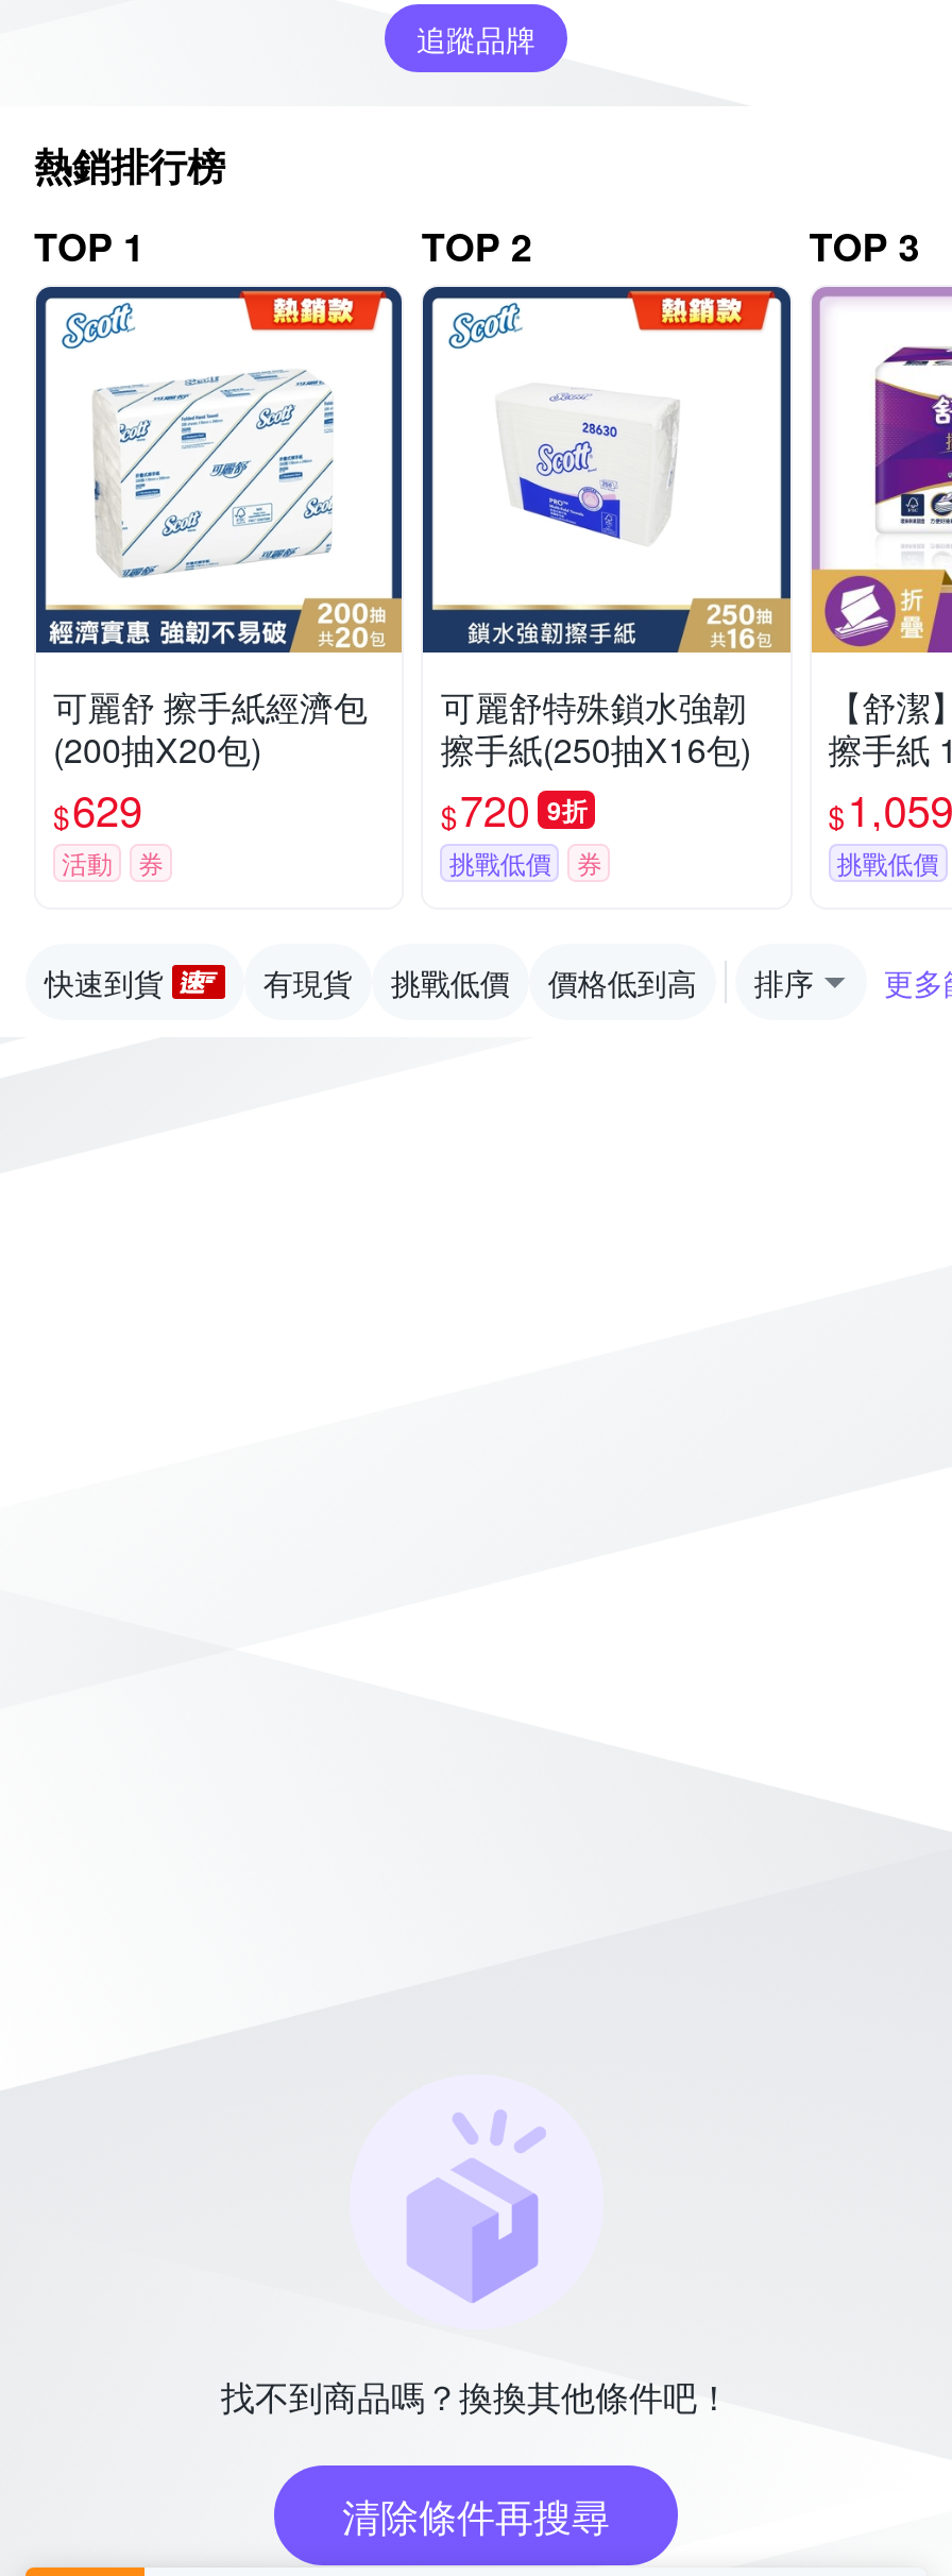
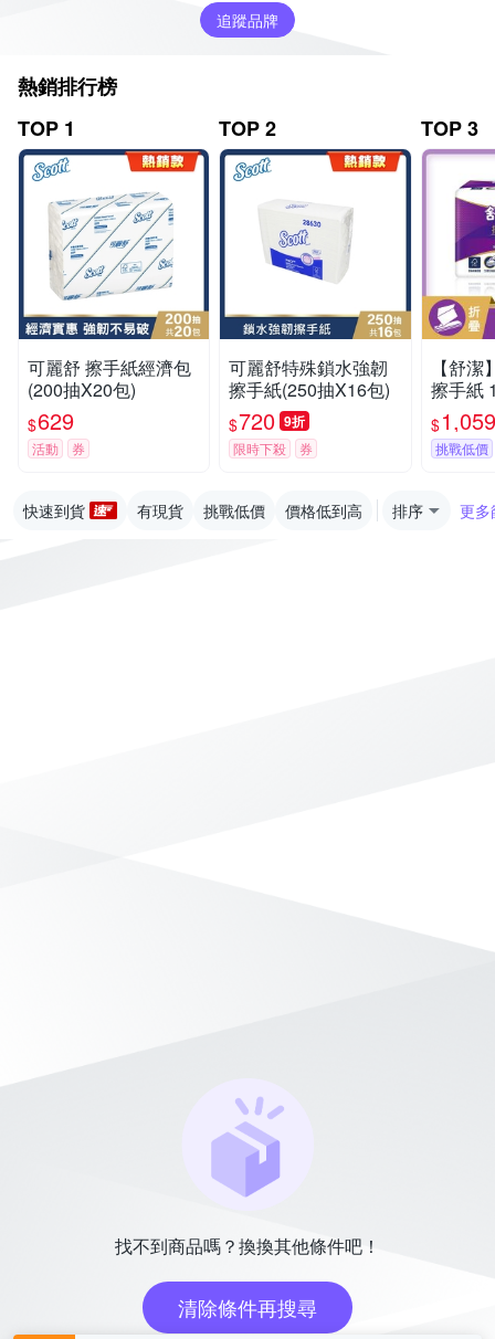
- 挑戰低價
+ 限時下殺
